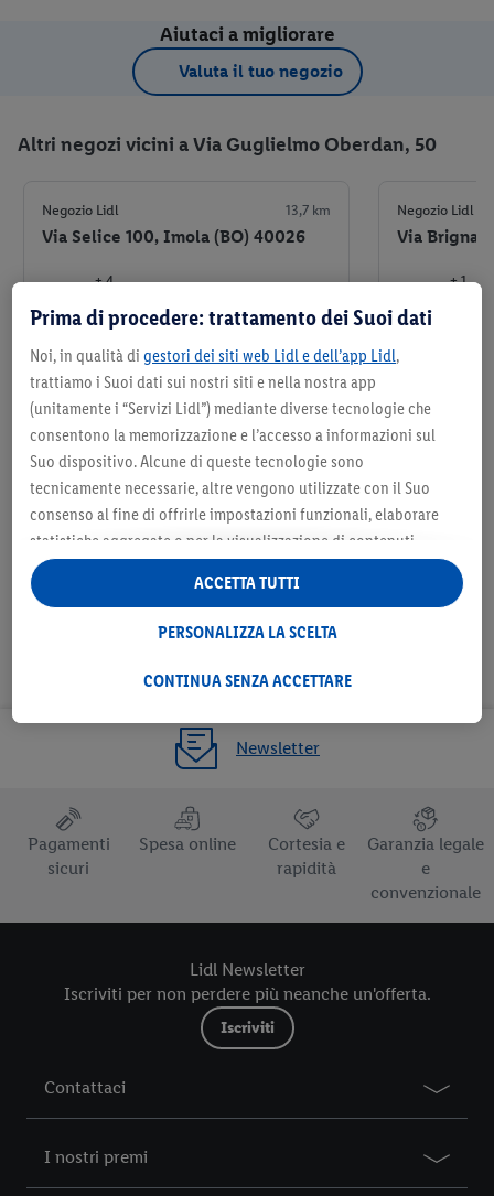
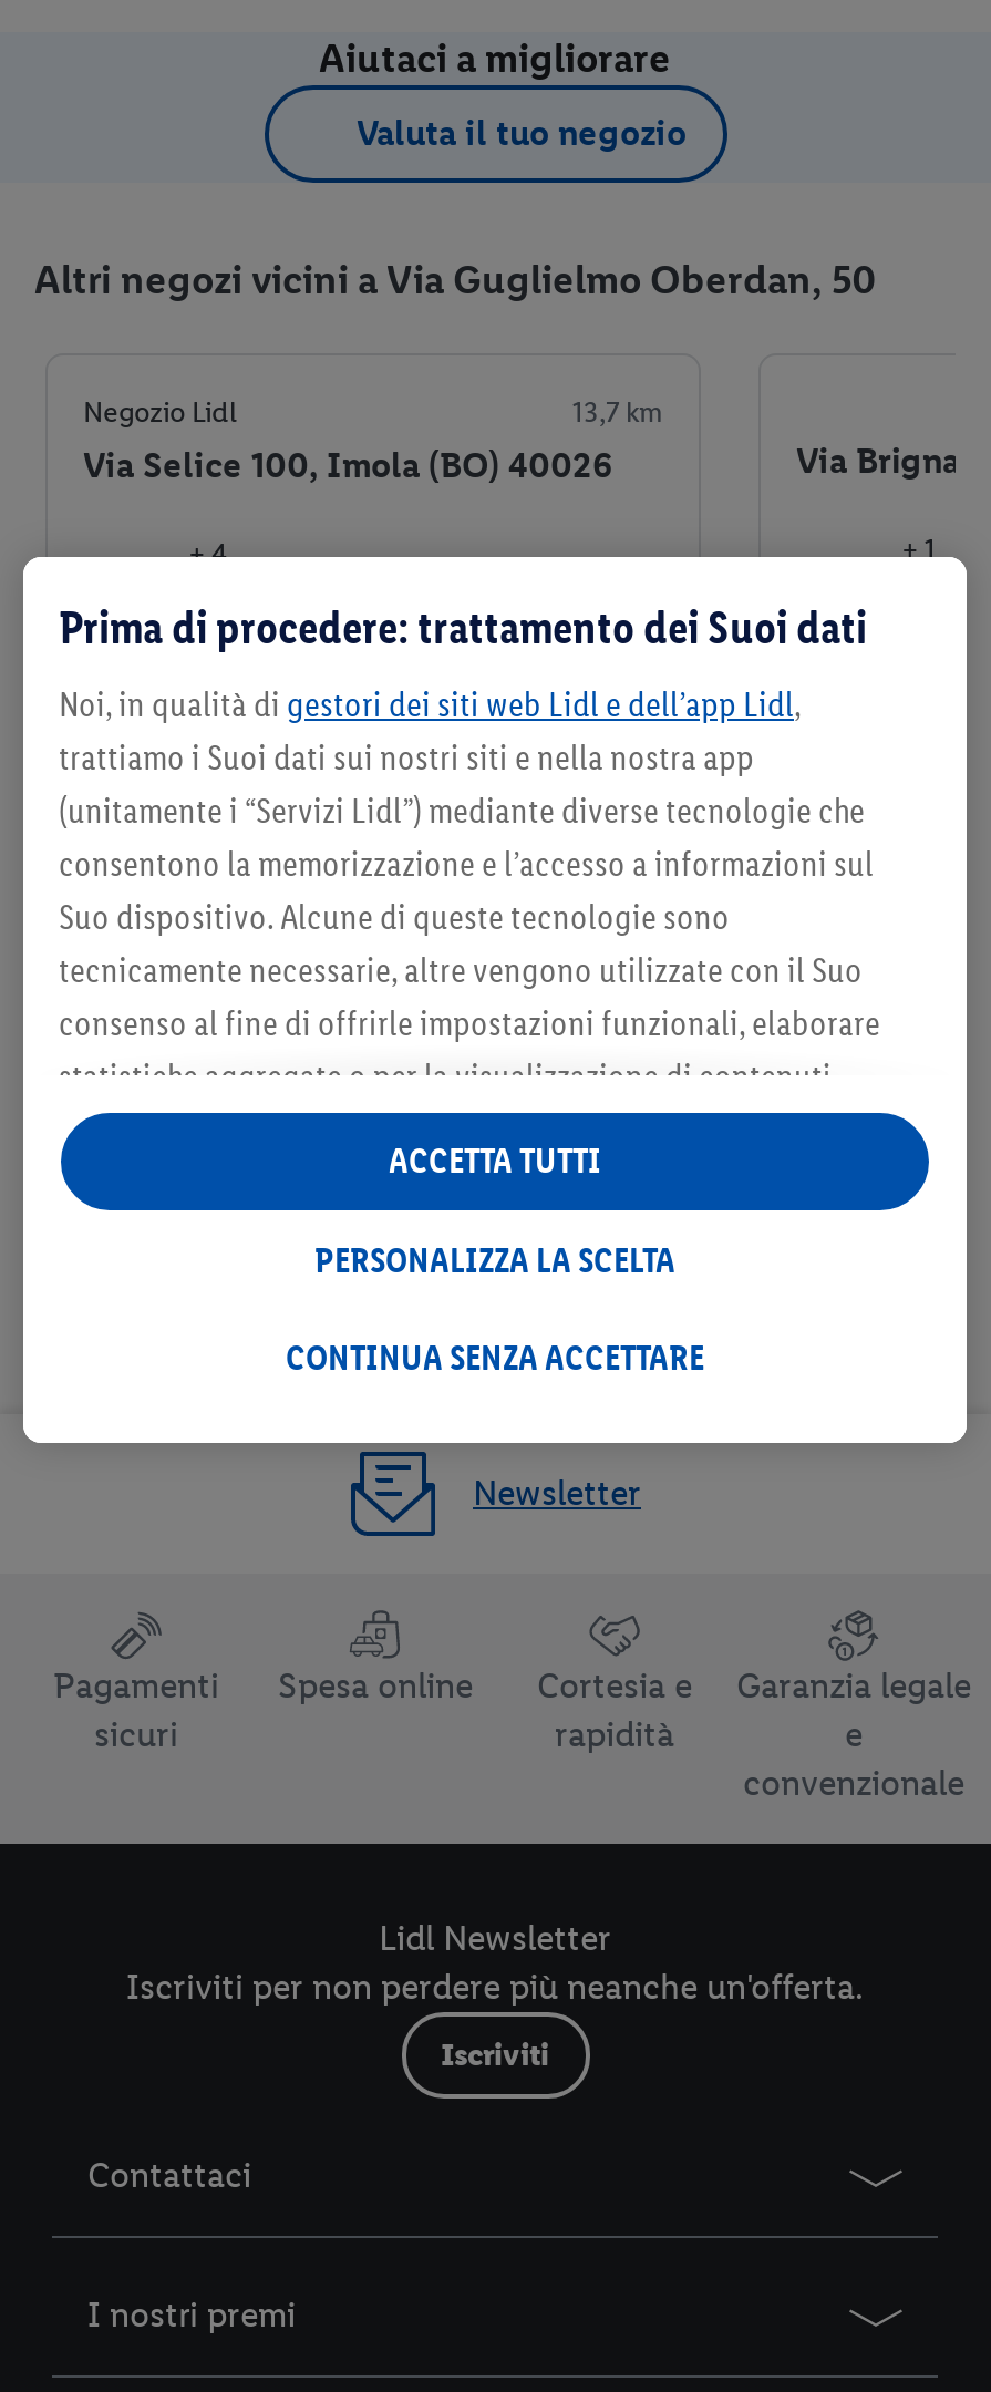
- Negozio Lidl
